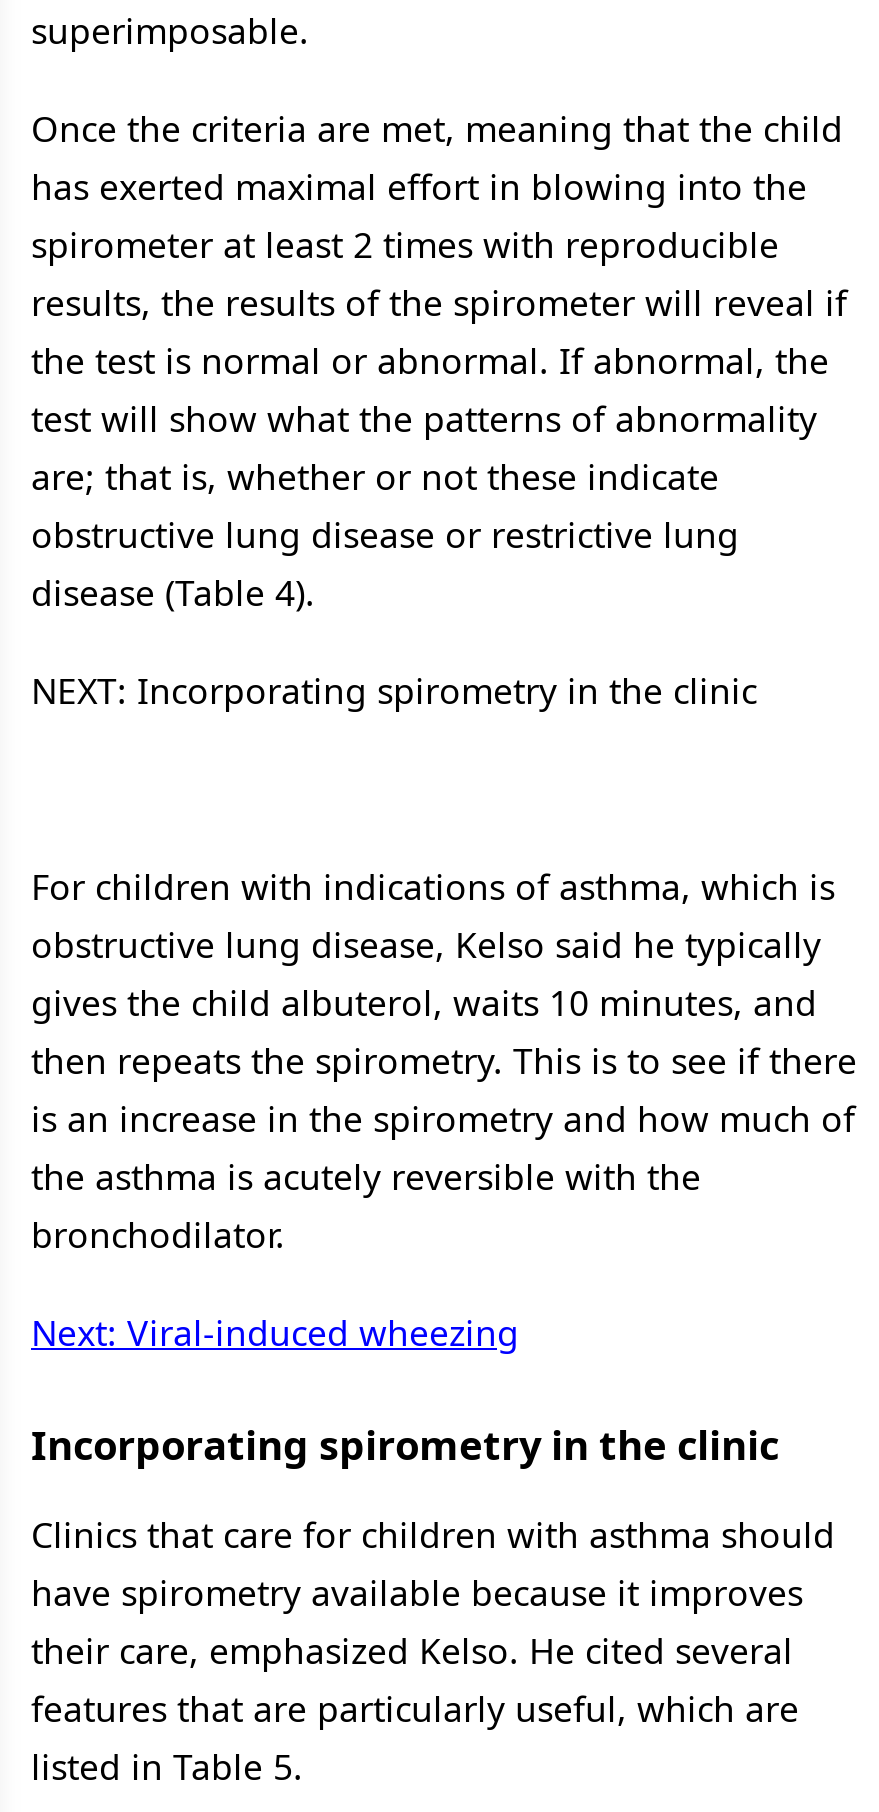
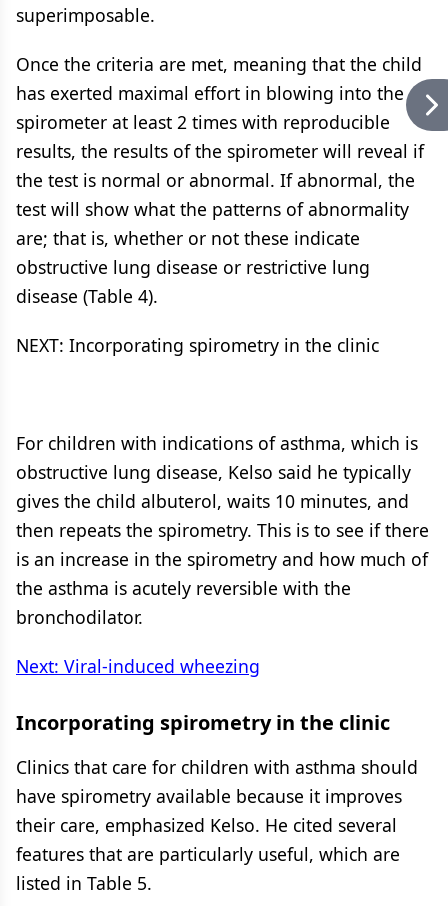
+ [image]
